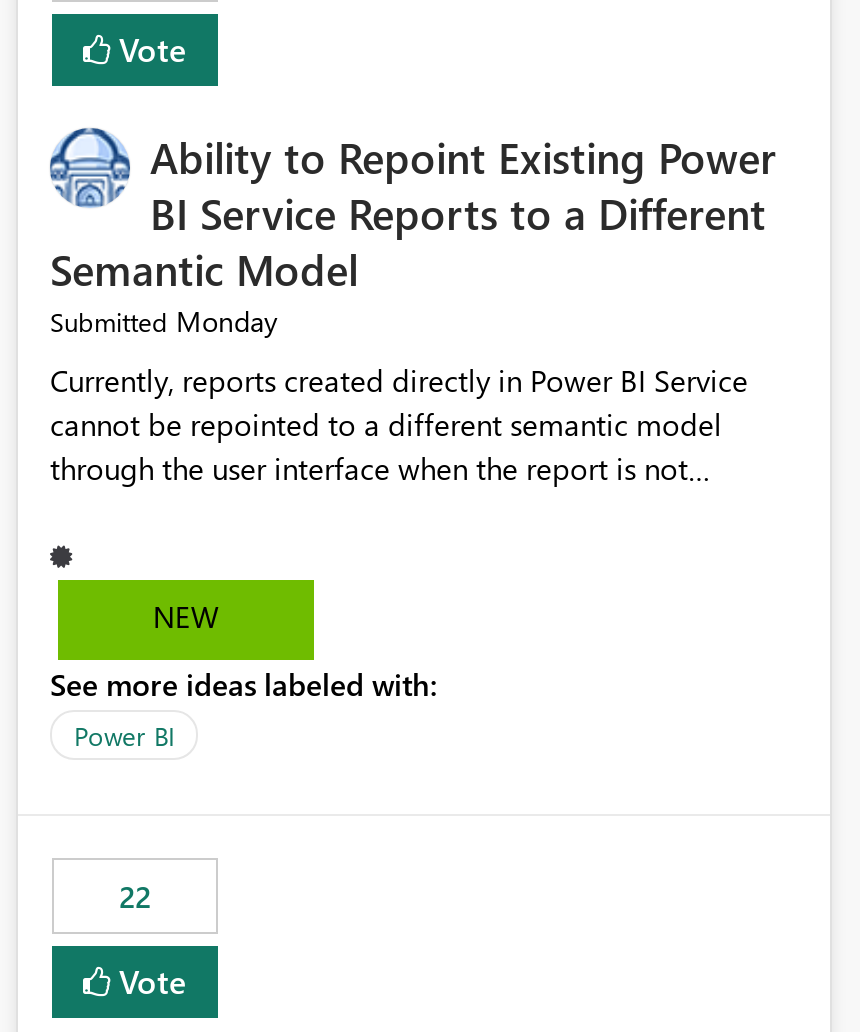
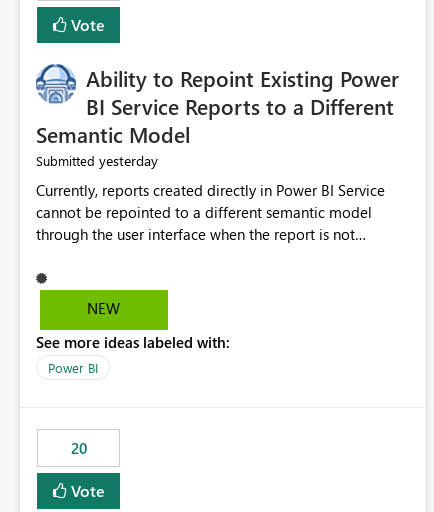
- Submitted Monday
+ Submitted yesterday

- 22
+ 20
